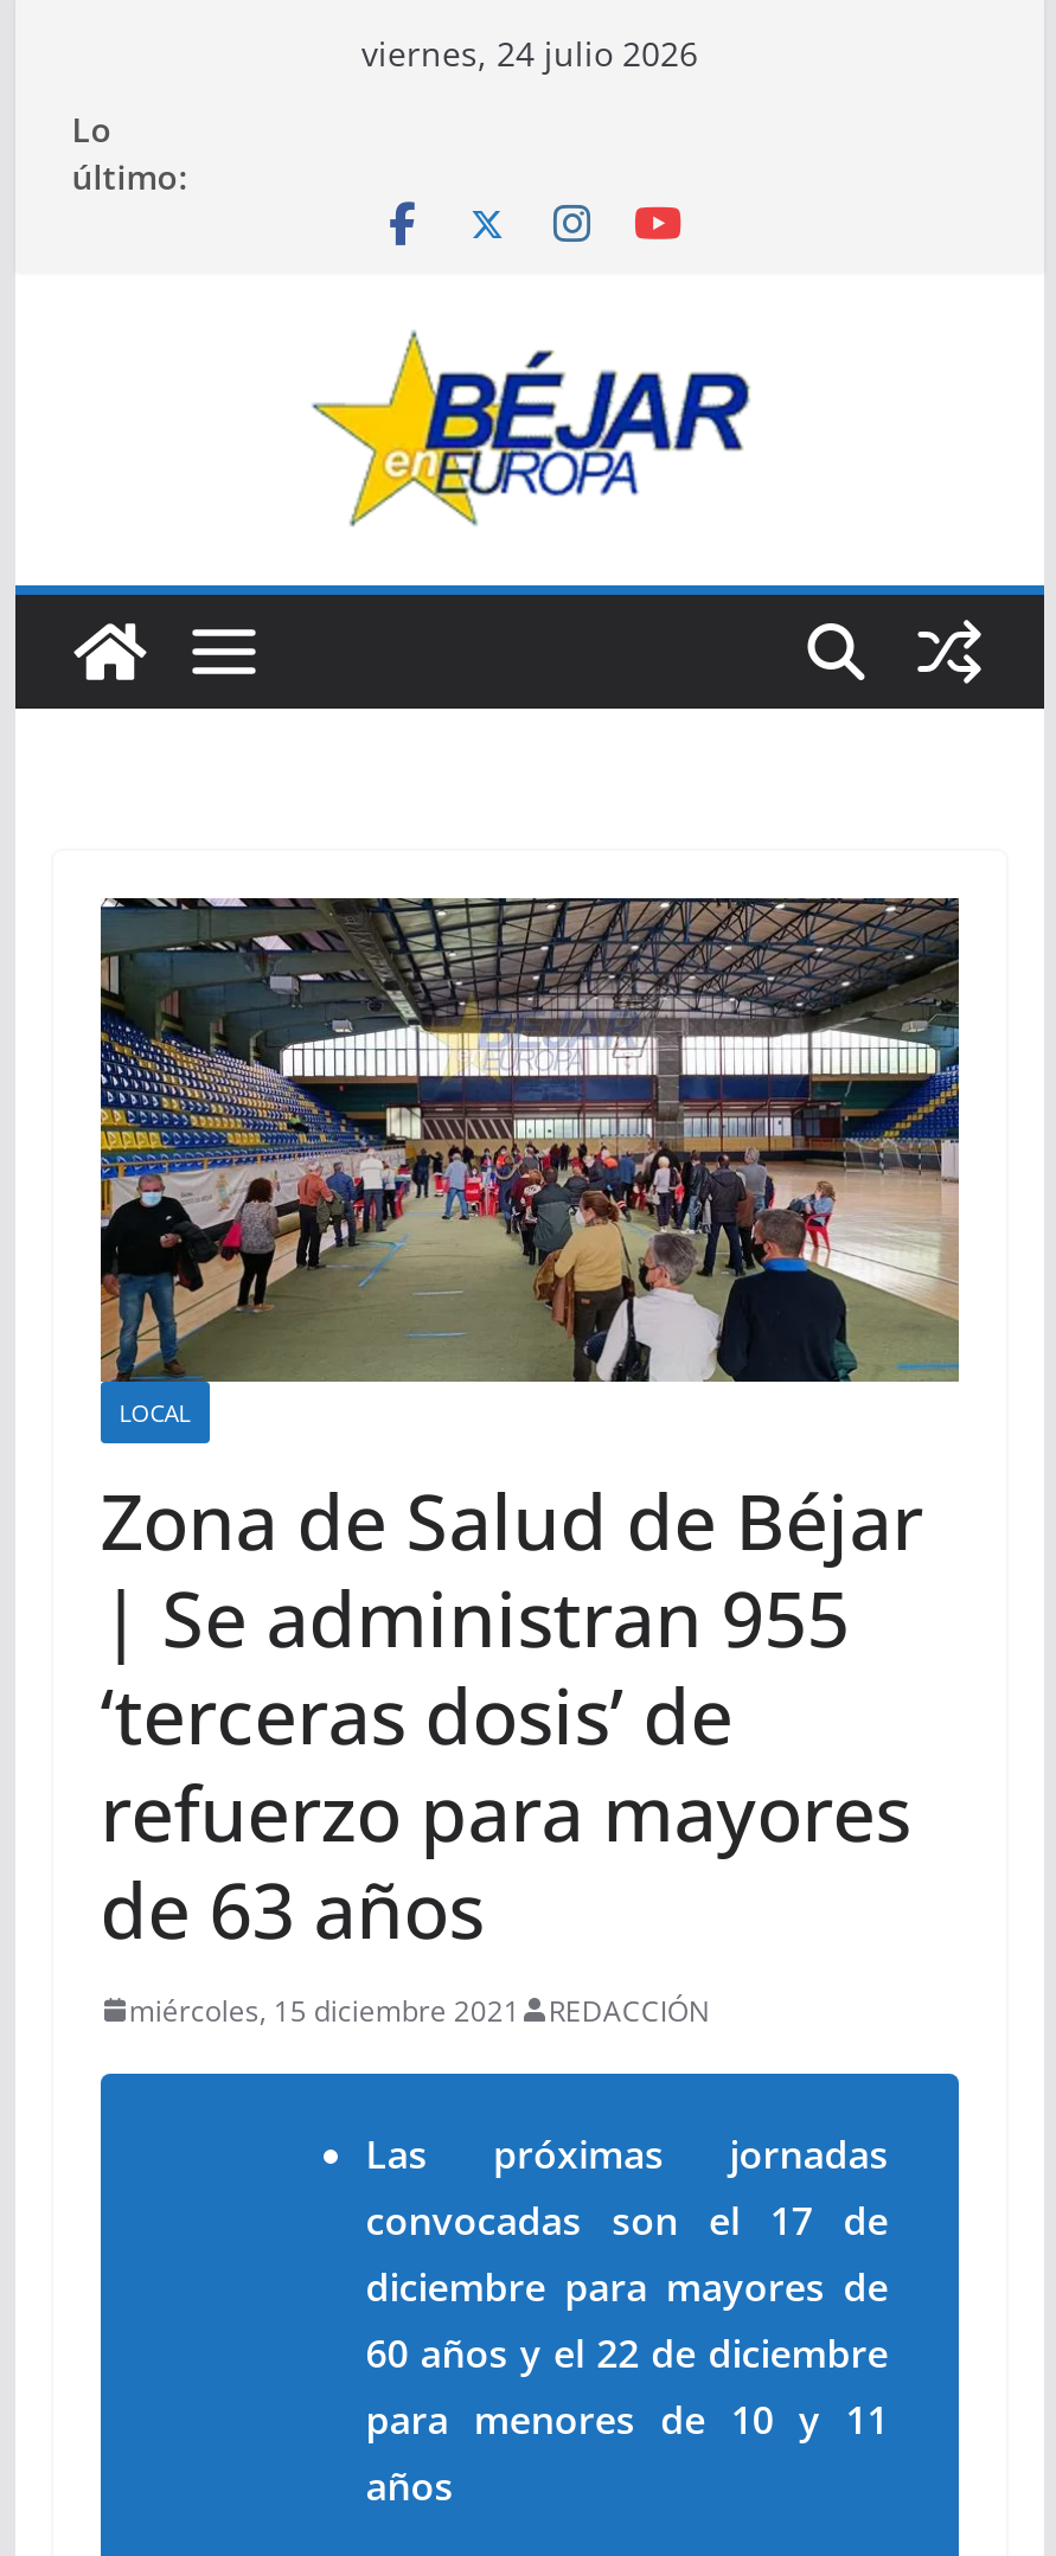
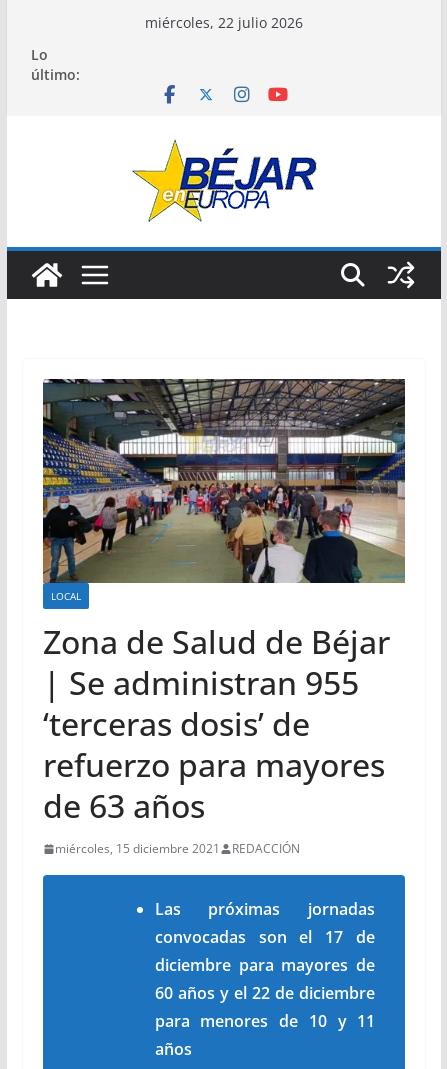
- viernes, 24 julio 2026
+ miércoles, 22 julio 2026
